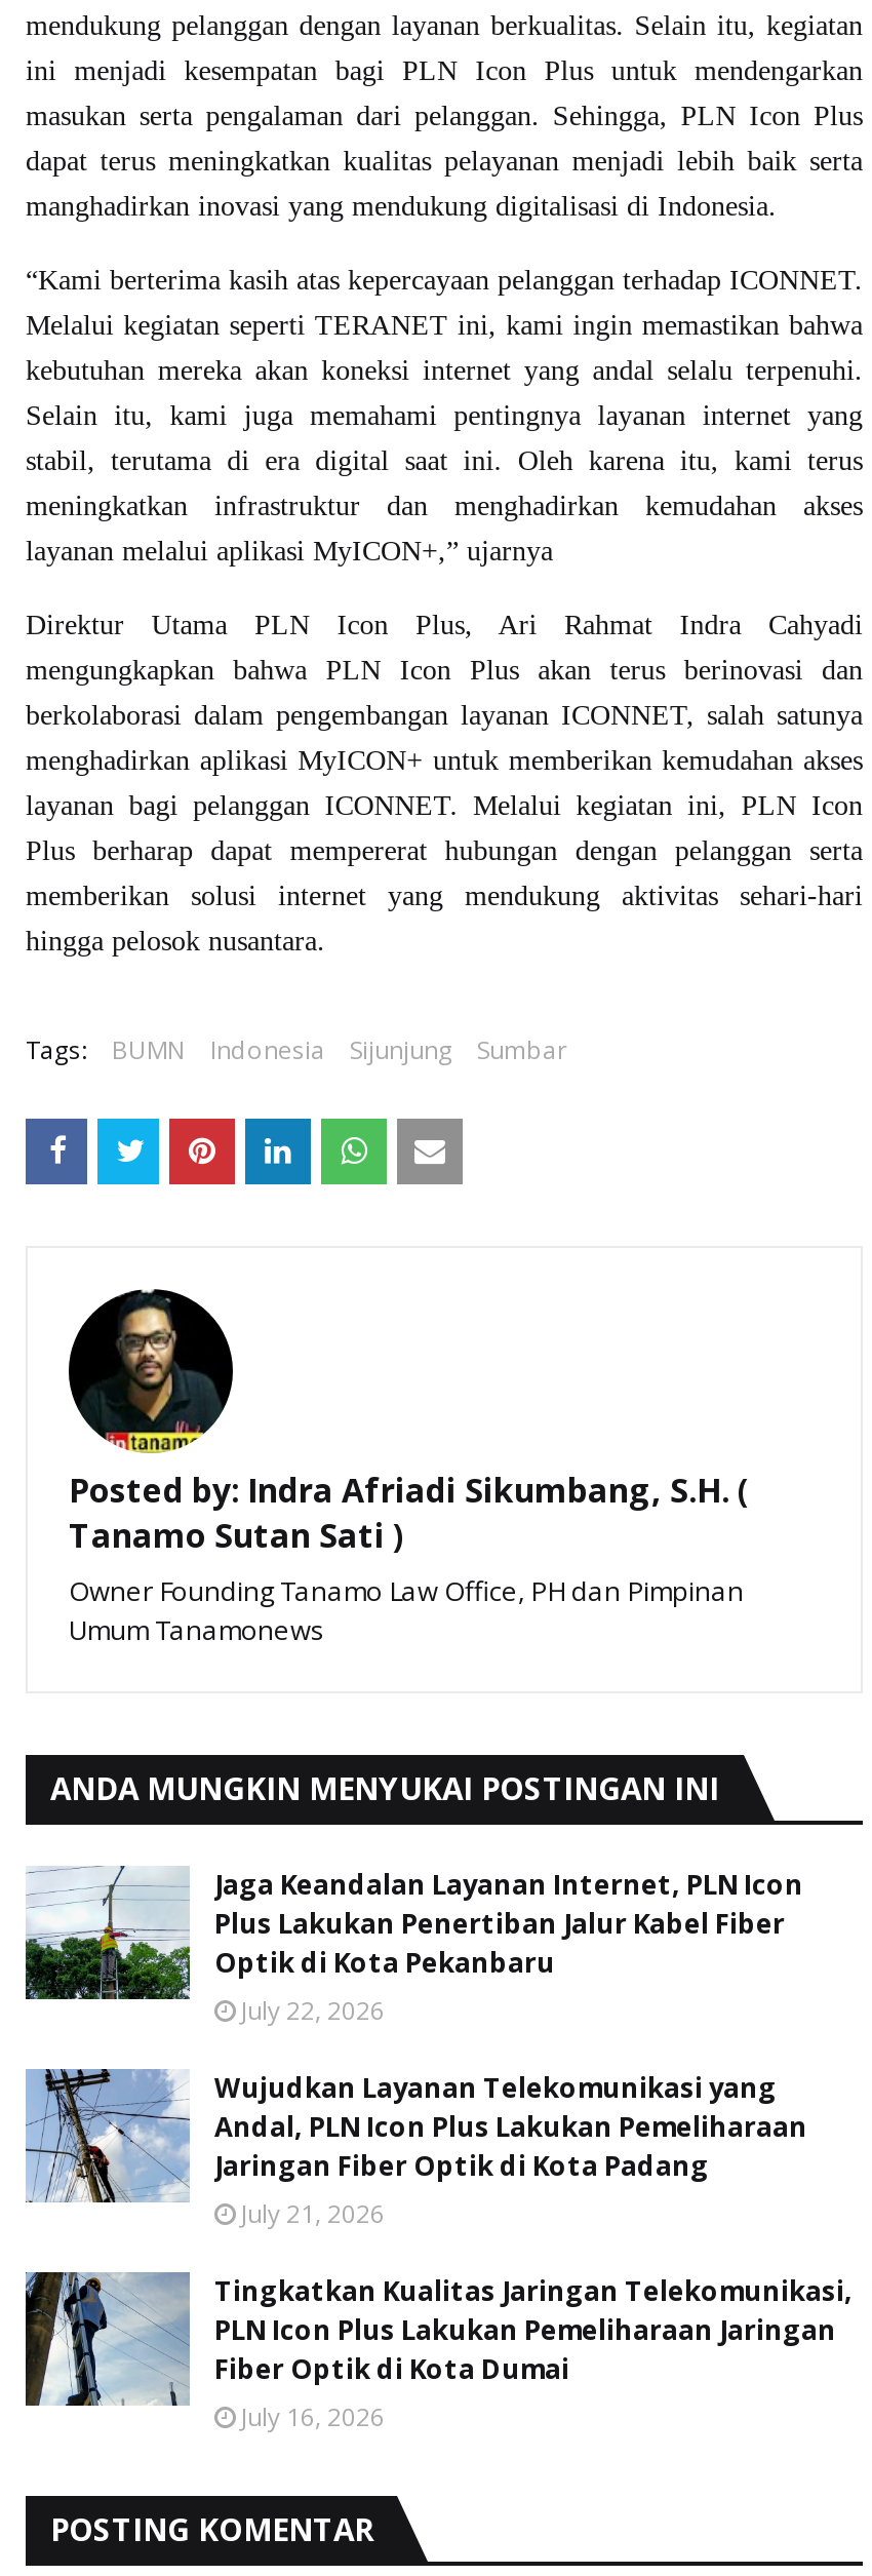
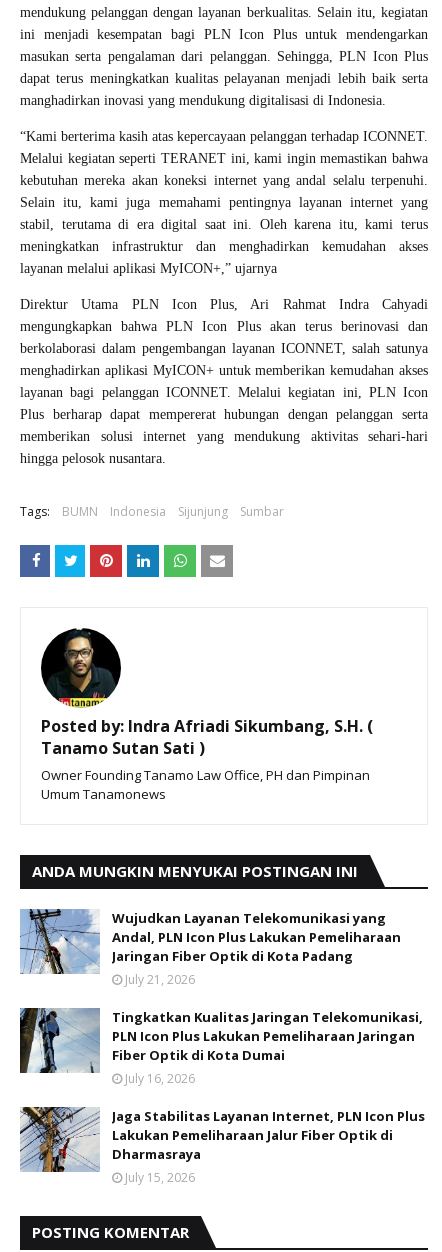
- [image]
- Jaga Keandalan Layanan Internet, PLN Icon
- Plus Lakukan Penertiban Jalur Kabel Fiber
- Optik di Kota Pekanbaru
- July 22, 2026

moved up: [image] | Wujudkan Layanan Telekomunikasi yang | Andal, PLN Icon Plus Lakukan Pemeliharaan | ... | Fiber Optik di Kota Dumai | July 16, 2026

+ [image]
+ Jaga Stabilitas Layanan Internet, PLN Icon Plus
+ Lakukan Pemeliharaan Jalur Fiber Optik di
+ Dharmasraya
+ July 15, 2026
